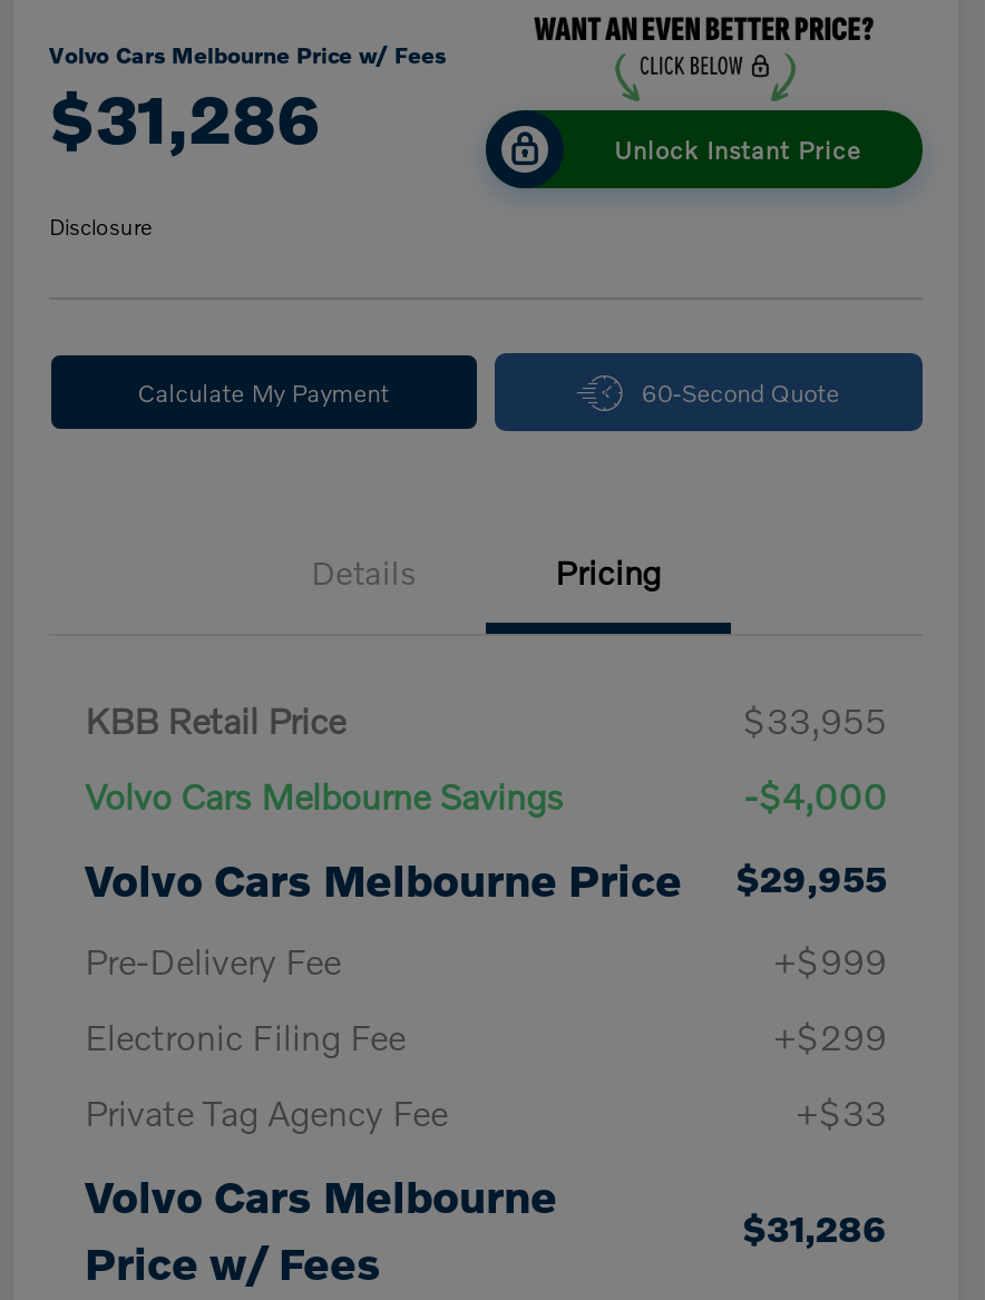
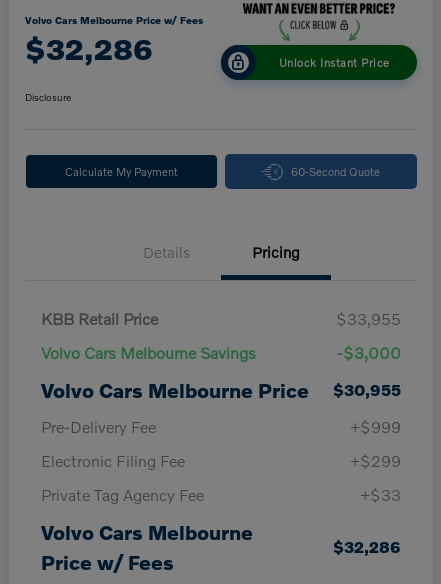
- $31,286
+ $32,286

- -$4,000
+ -$3,000

- Volvo Cars Melbourne Price $29,955
+ Volvo Cars Melbourne Price $30,955

- $31,286
+ $32,286
